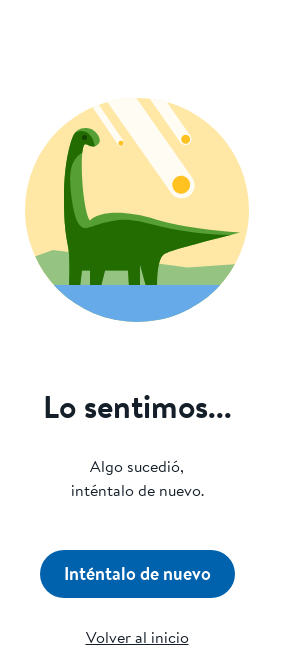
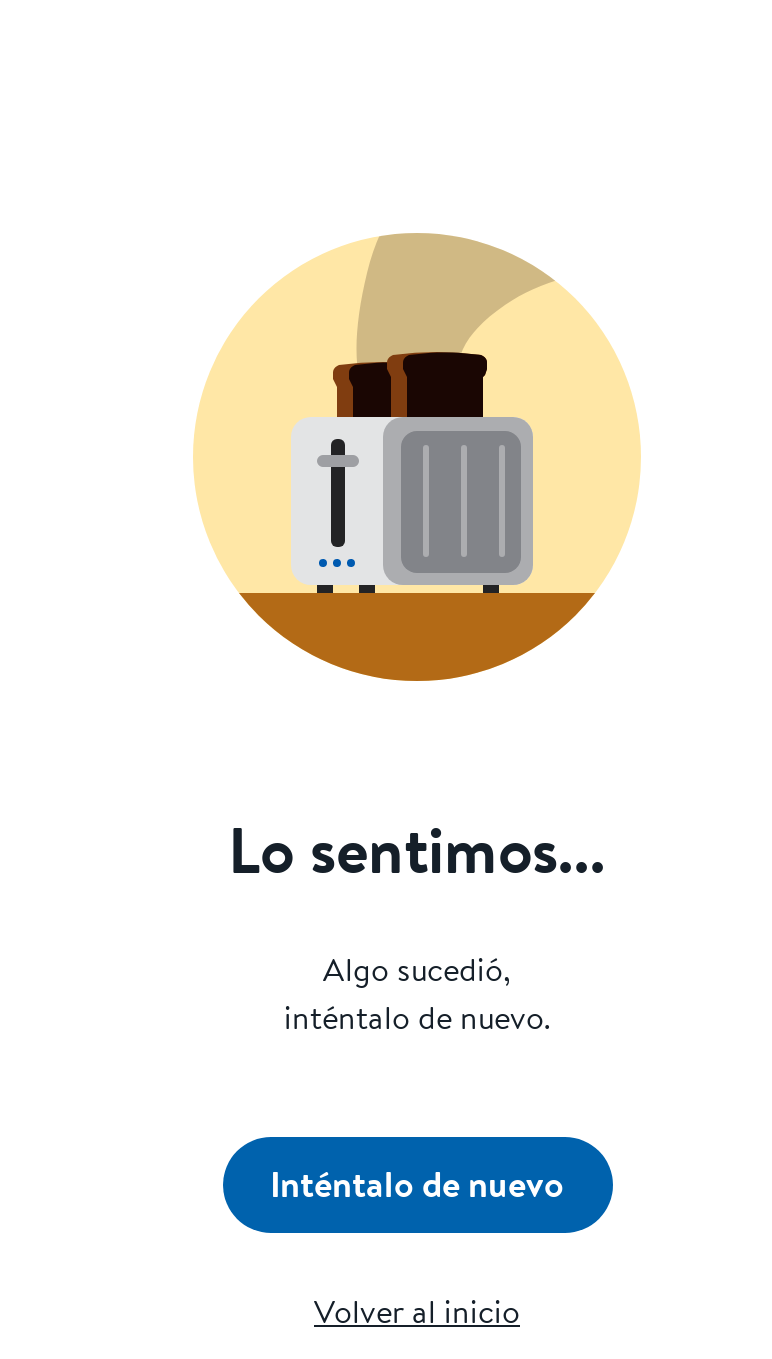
- [image]
+ [image]
